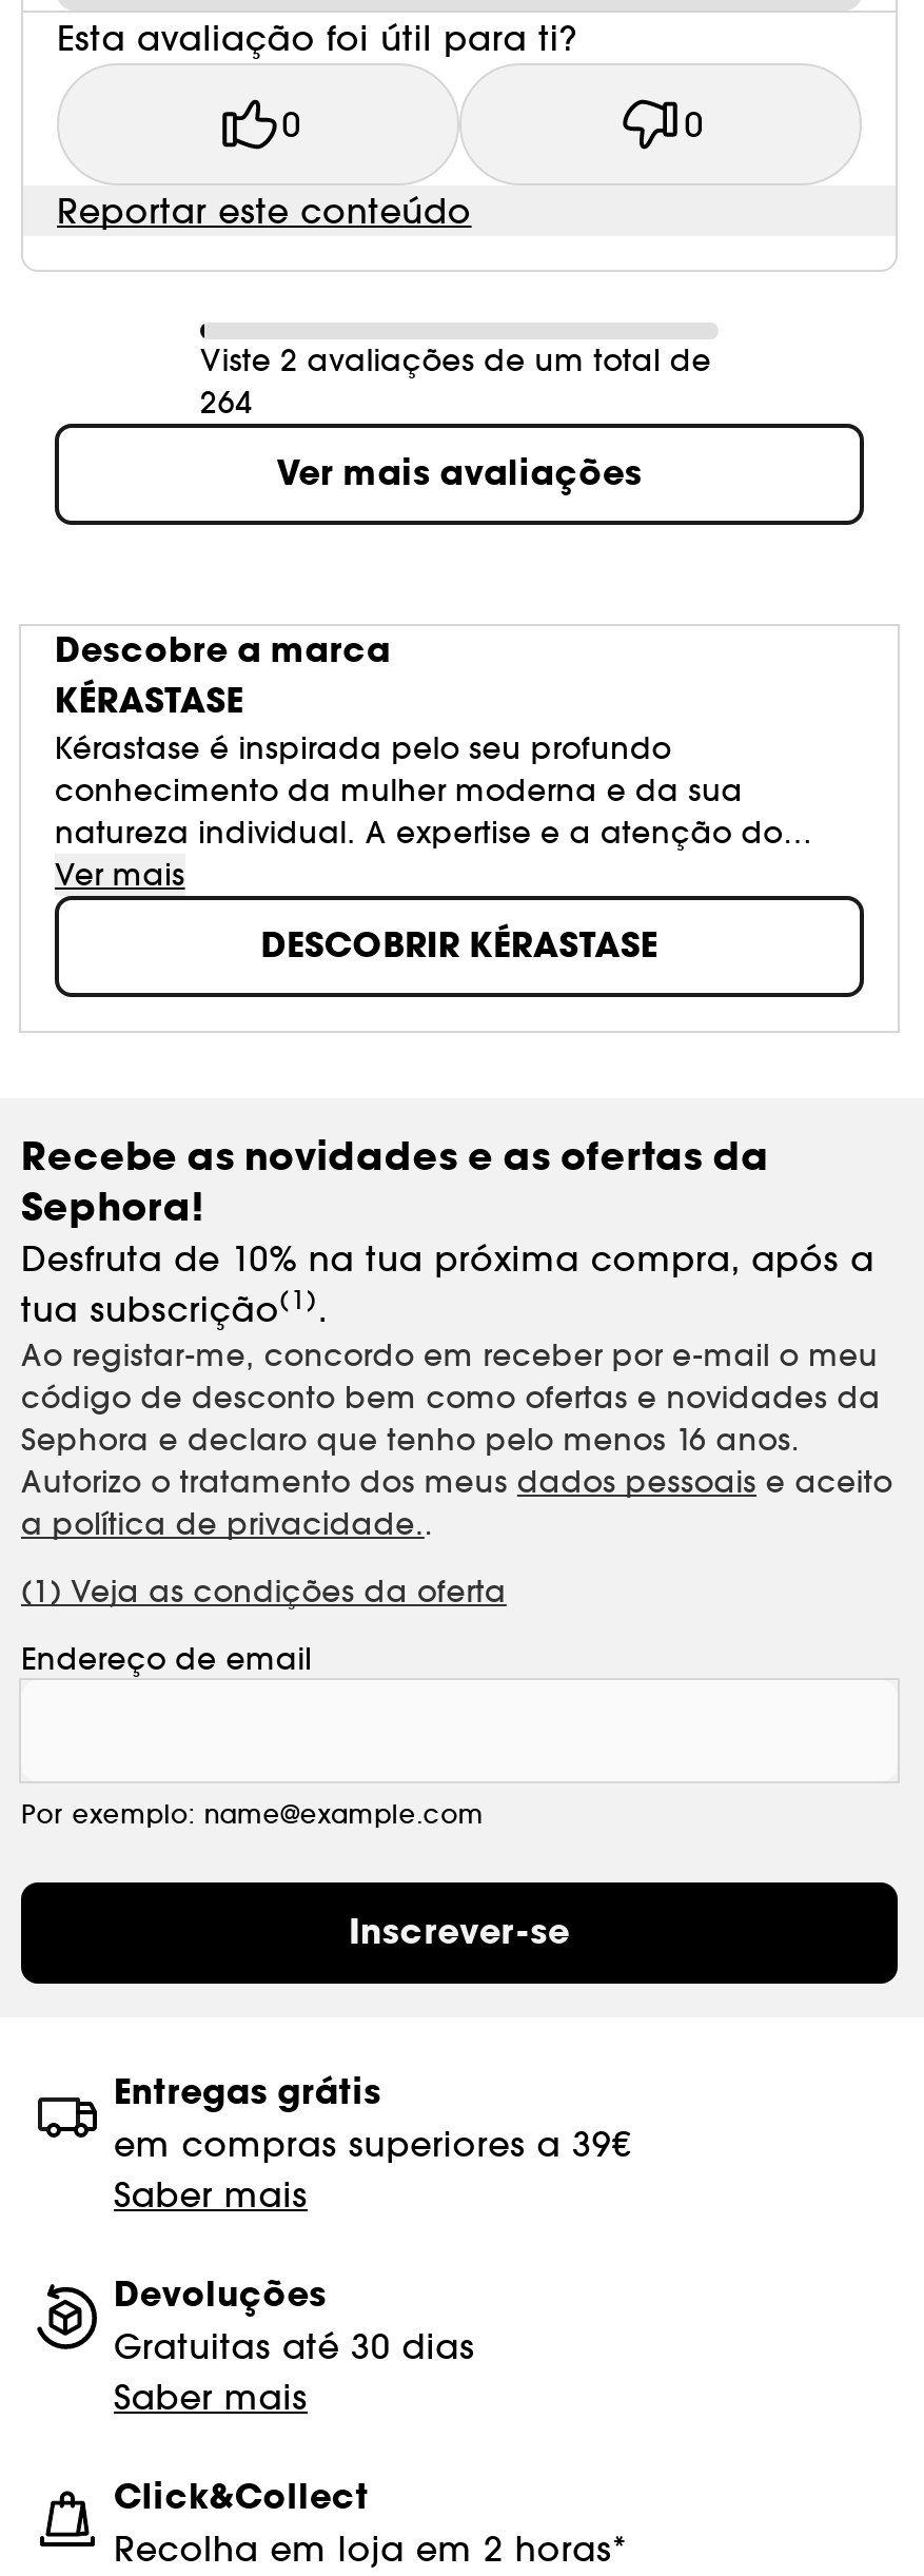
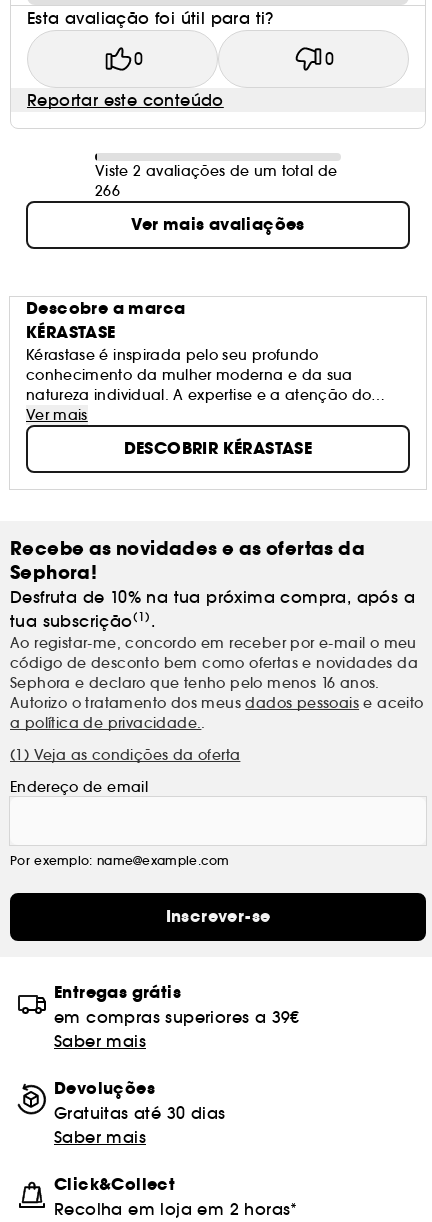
- 264
+ 266
